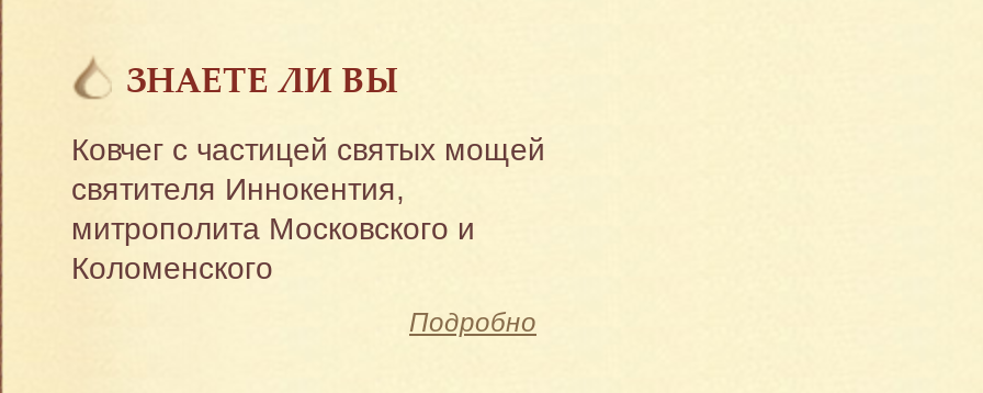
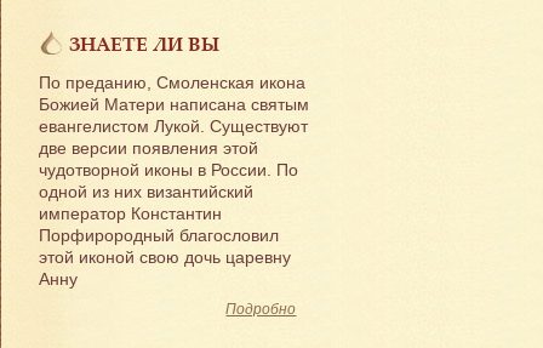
- Ковчег с частицей святых мощей
- святителя Иннокентия,
- митрополита Московского и
- Коломенского
+ По преданию, Смоленская икона
+ Божией Матери написана святым
+ евангелистом Лукой. Существуют
+ две версии появления этой
+ чудотворной иконы в России. По
+ одной из них византийский
+ император Константин
+ Порфирородный благословил
+ этой иконой свою дочь царевну
+ Анну
